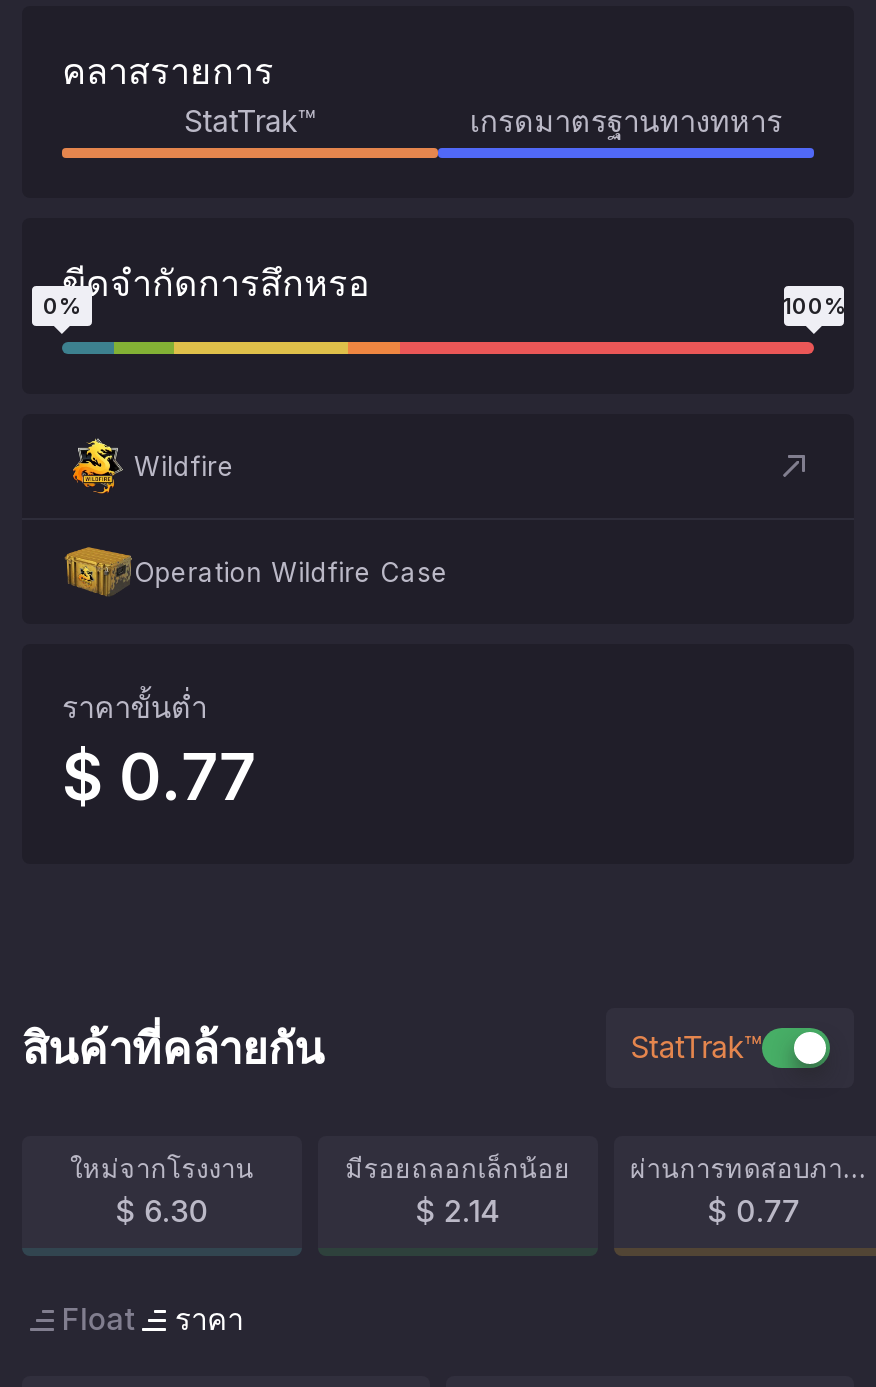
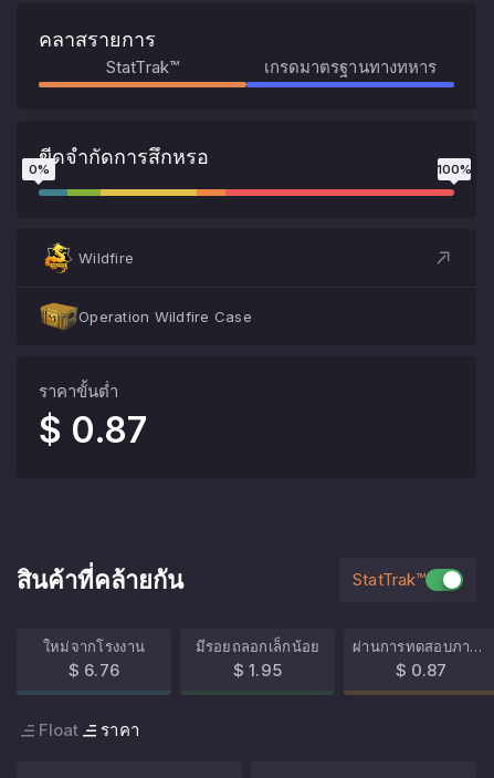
- $ 0.77
+ $ 0.87

- $ 6.30
+ $ 6.76

- $ 2.14
+ $ 1.95

- $ 0.77
+ $ 0.87
